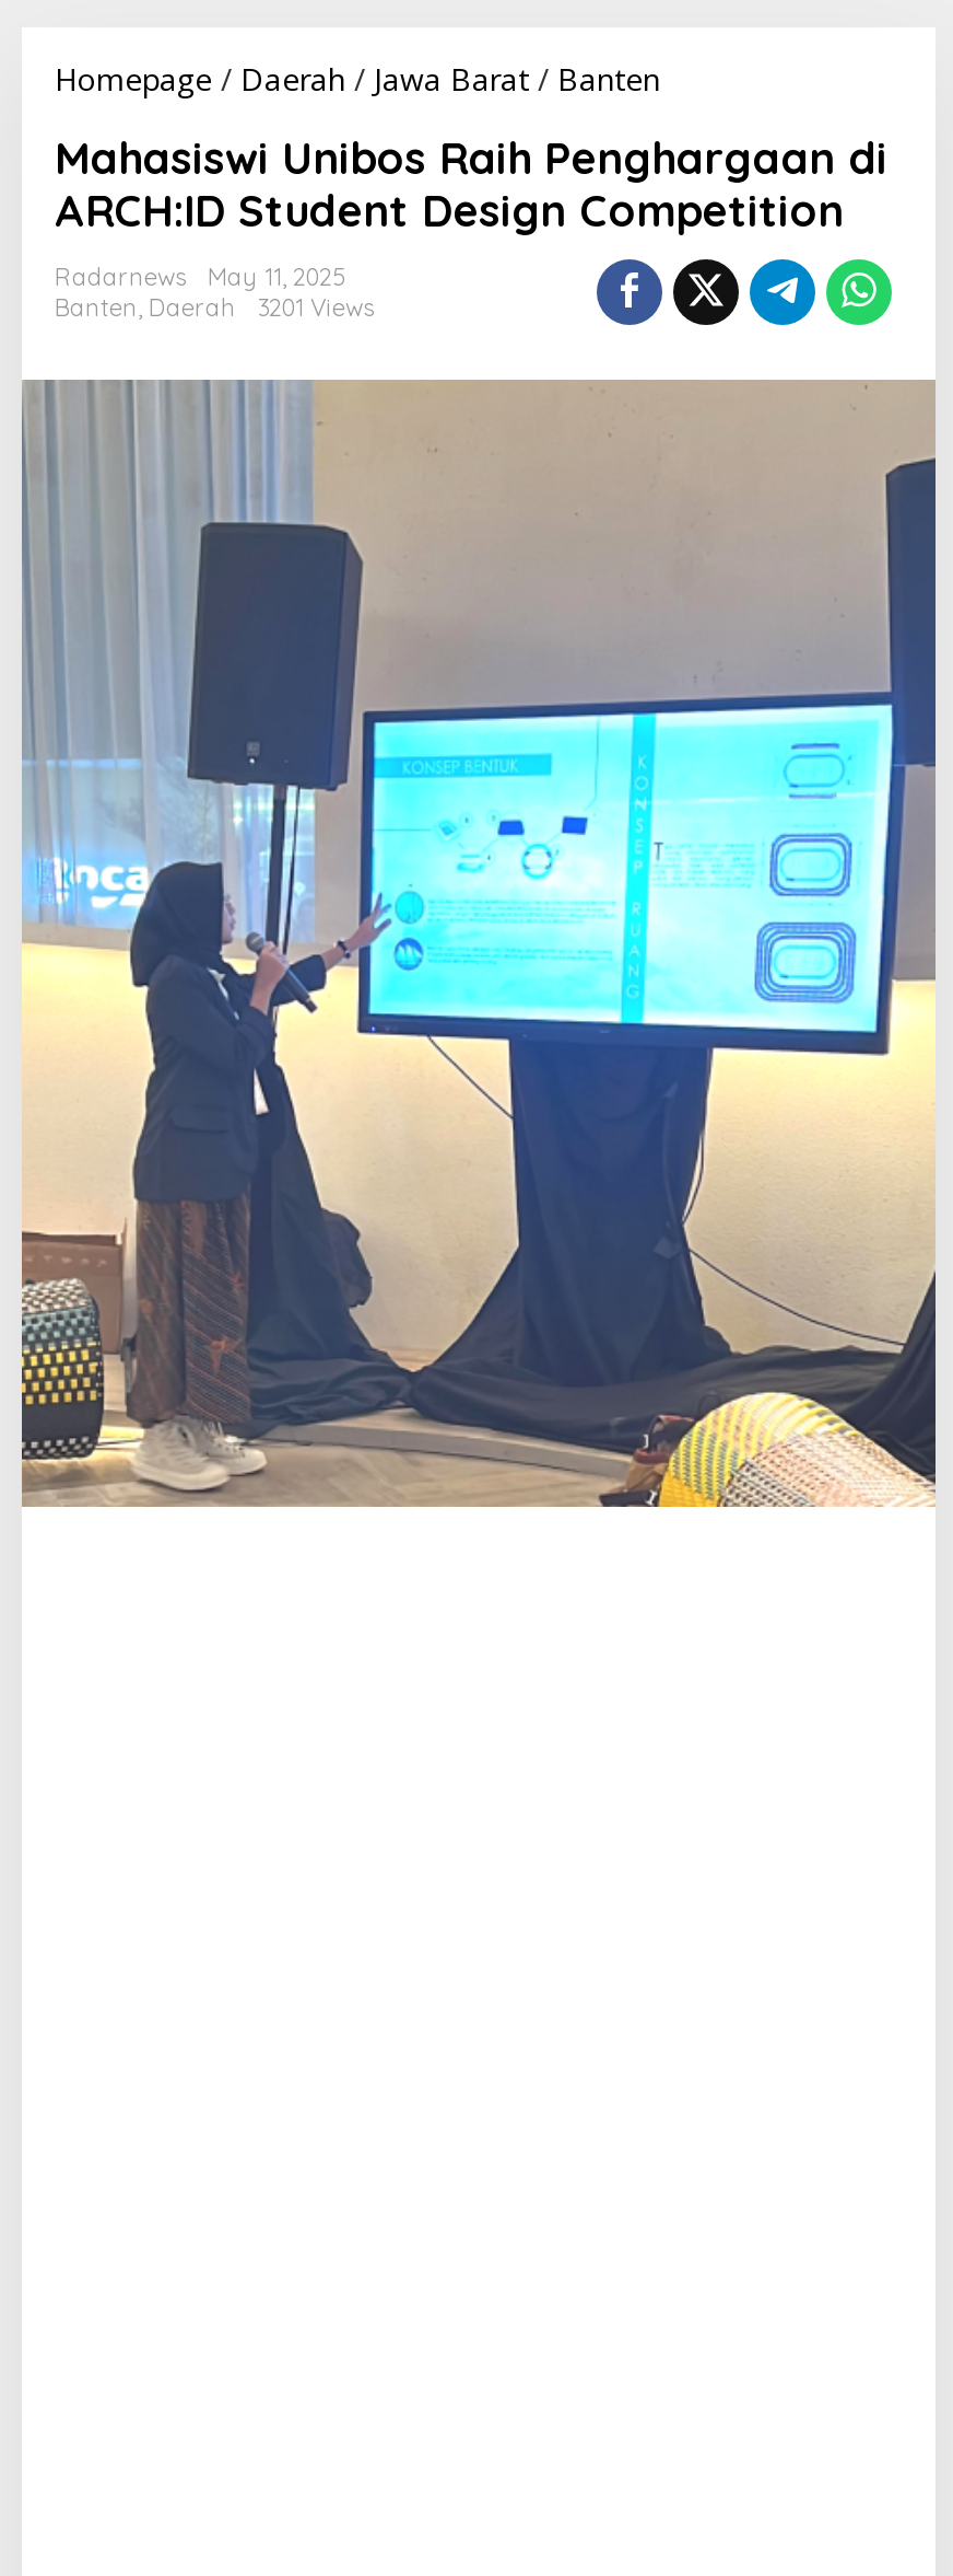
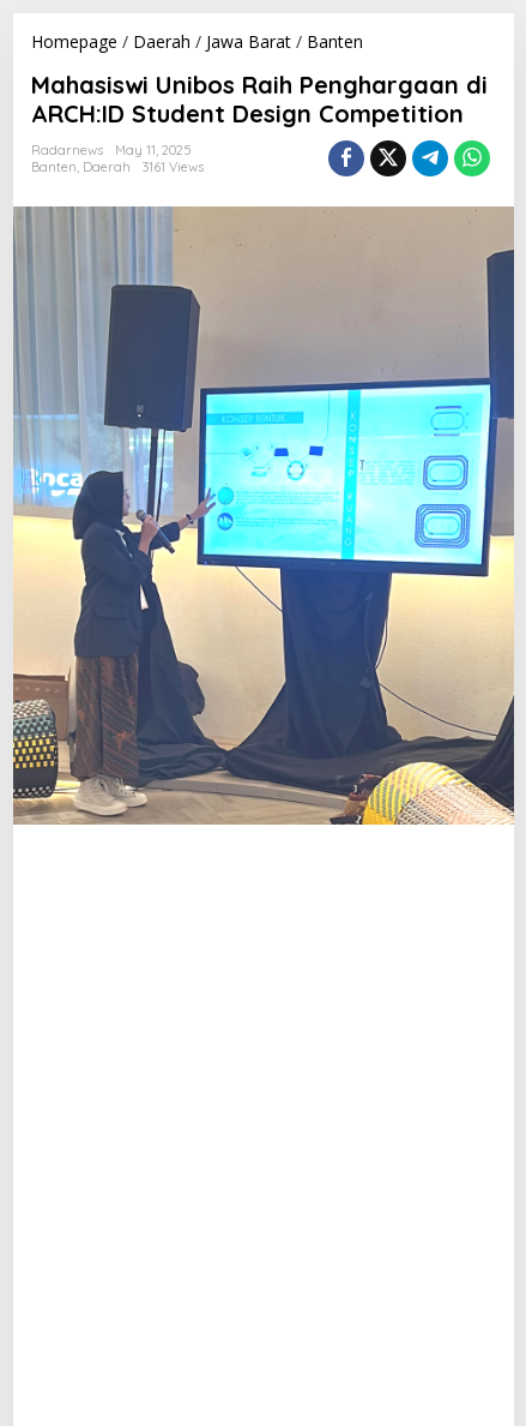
- Banten, Daerah 3201 Views
+ Banten, Daerah 3161 Views
